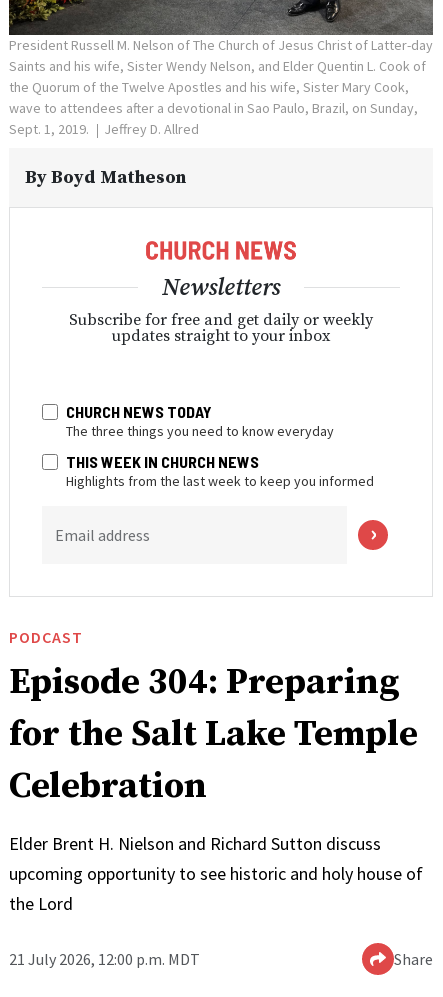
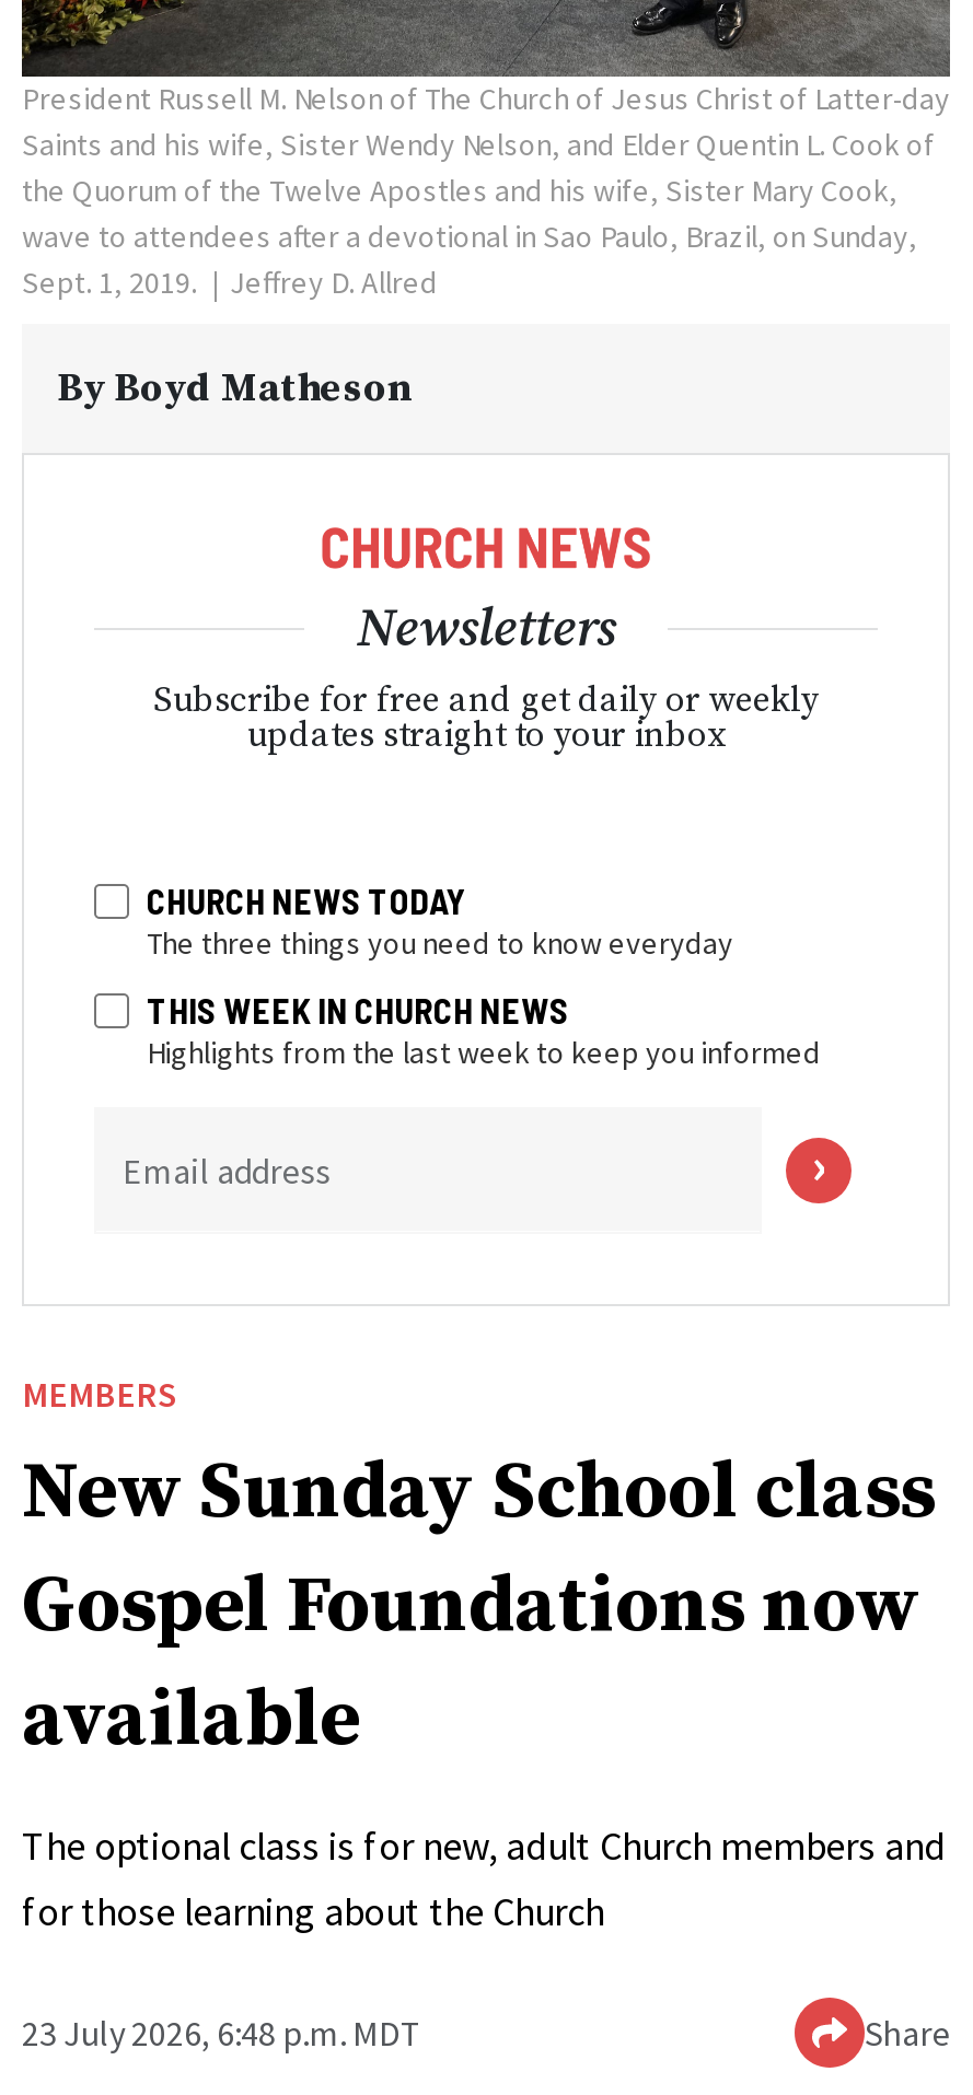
- PODCAST
- Episode 304: Preparing
- for the Salt Lake Temple
- Celebration
+ MEMBERS
+ New Sunday School class
+ Gospel Foundations now
+ available

- Elder Brent H. Nielson and Richard Sutton discuss
- upcoming opportunity to see historic and holy house of
- the Lord
+ The optional class is for new, adult Church members and
+ for those learning about the Church

- 21 July 2026, 12:00 p.m. MDT
+ 23 July 2026, 6:48 p.m. MDT
